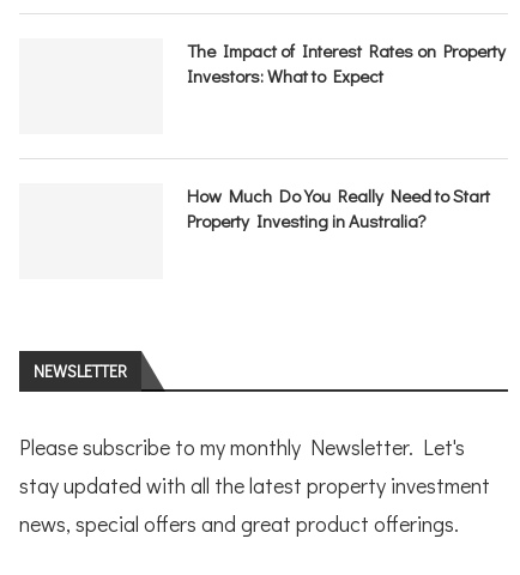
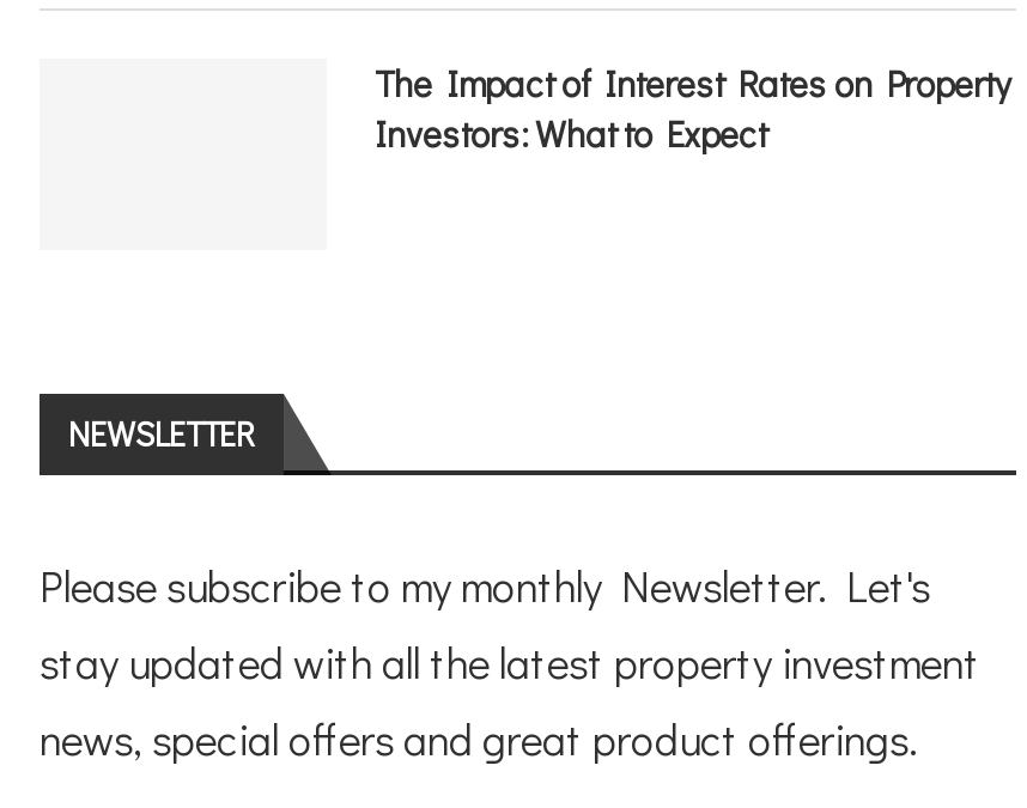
- How Much Do You Really Need to Start
- Property Investing in Australia?
